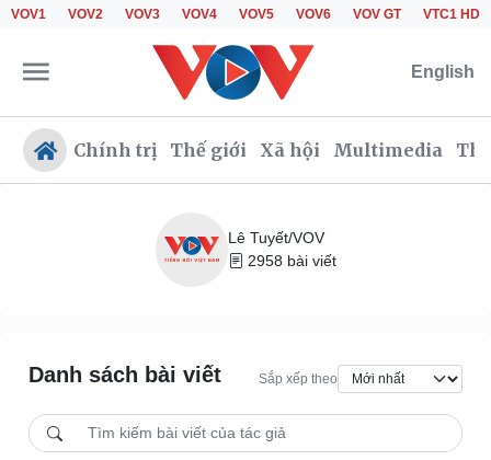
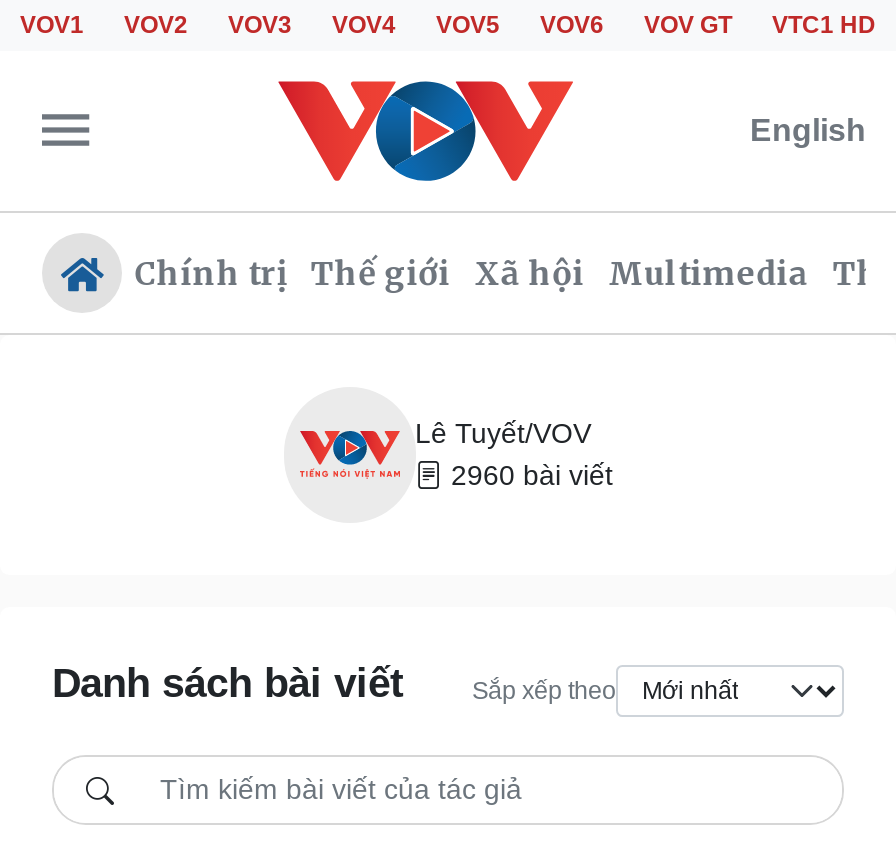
- 2958 bài viết
+ 2960 bài viết
